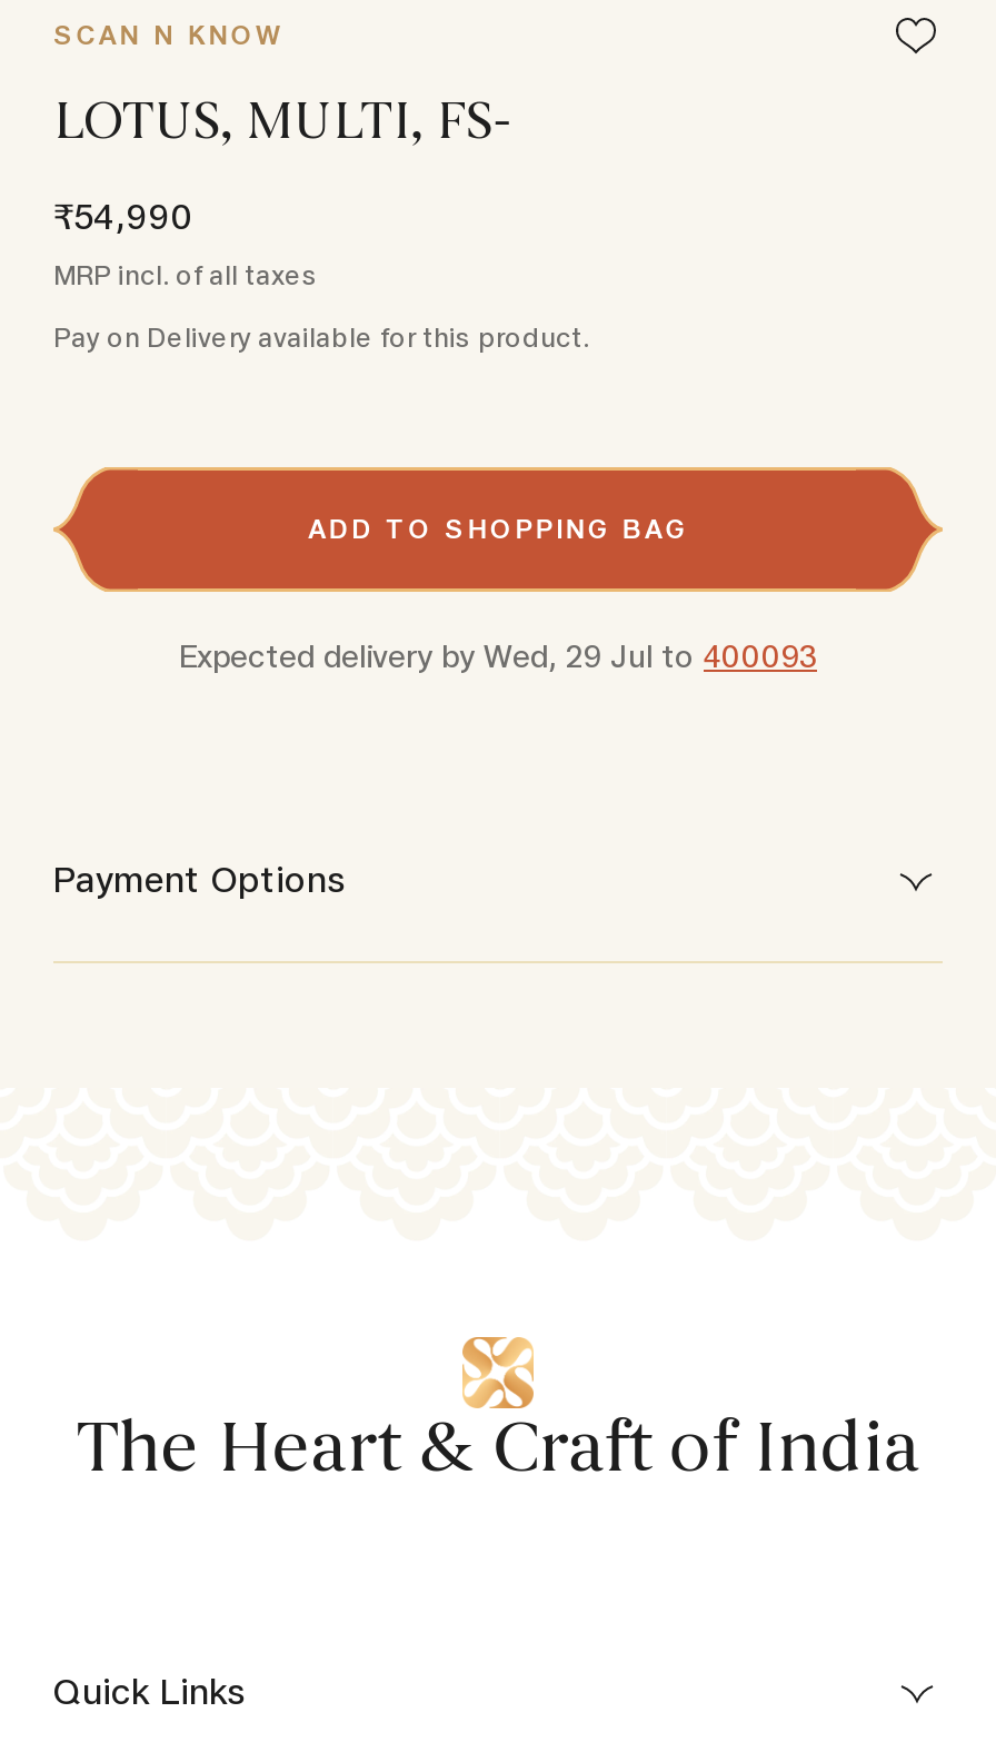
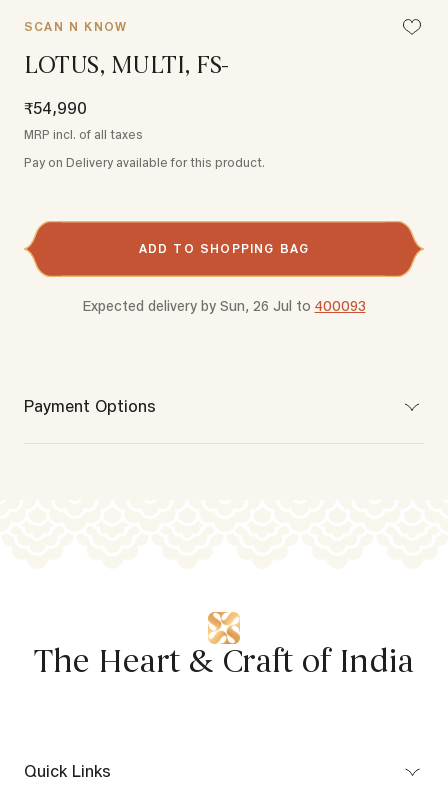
- Expected delivery by Wed, 29 Jul to 400093
+ Expected delivery by Sun, 26 Jul to 400093
